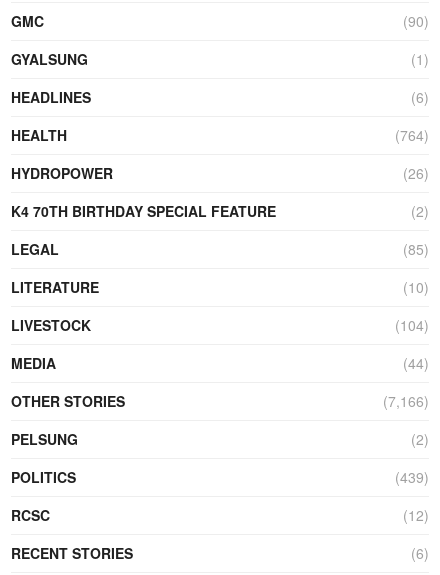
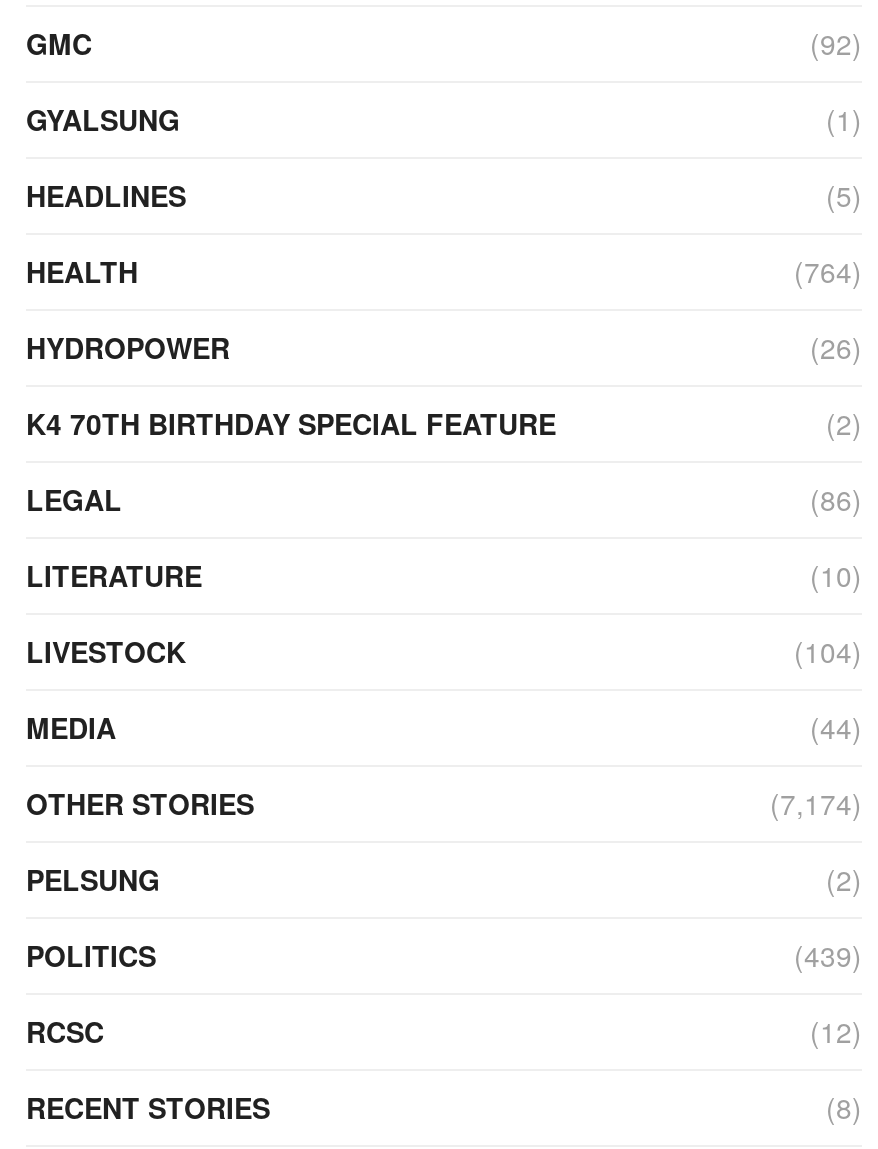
- (90)
+ (92)

- (6)
+ (5)

- (85)
+ (86)

- (7,166)
+ (7,174)

- (6)
+ (8)
